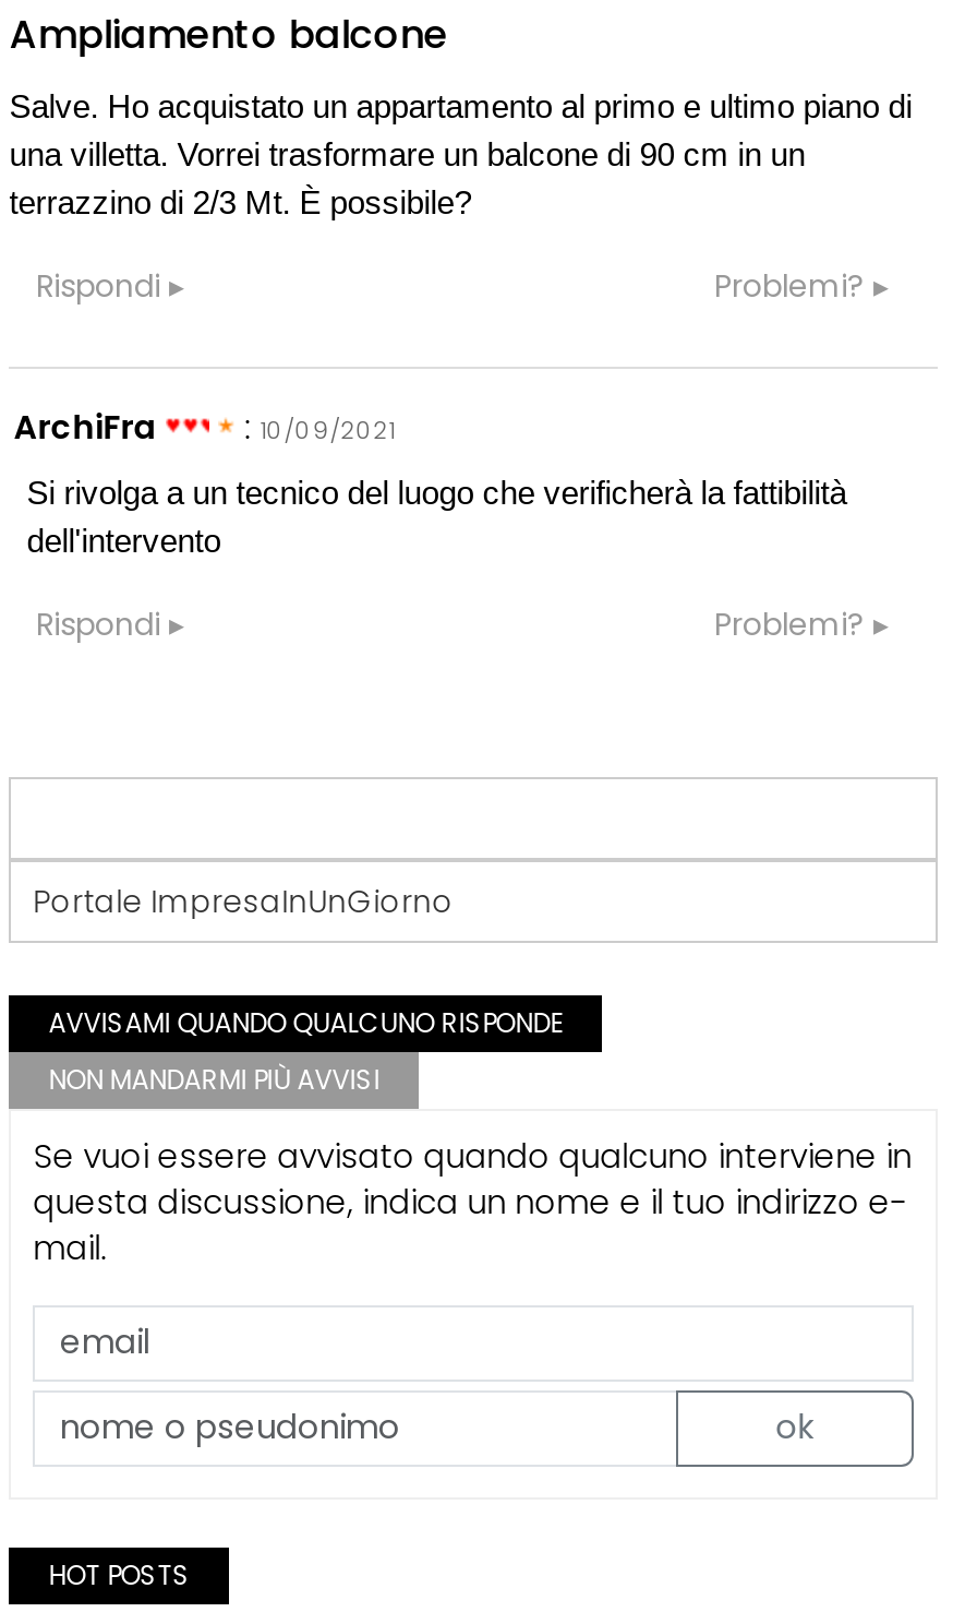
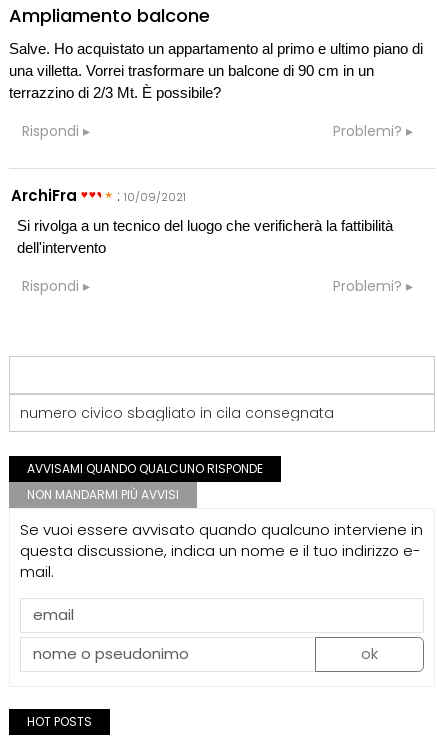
- Portale ImpresaInUnGiorno
+ numero civico sbagliato in cila consegnata
